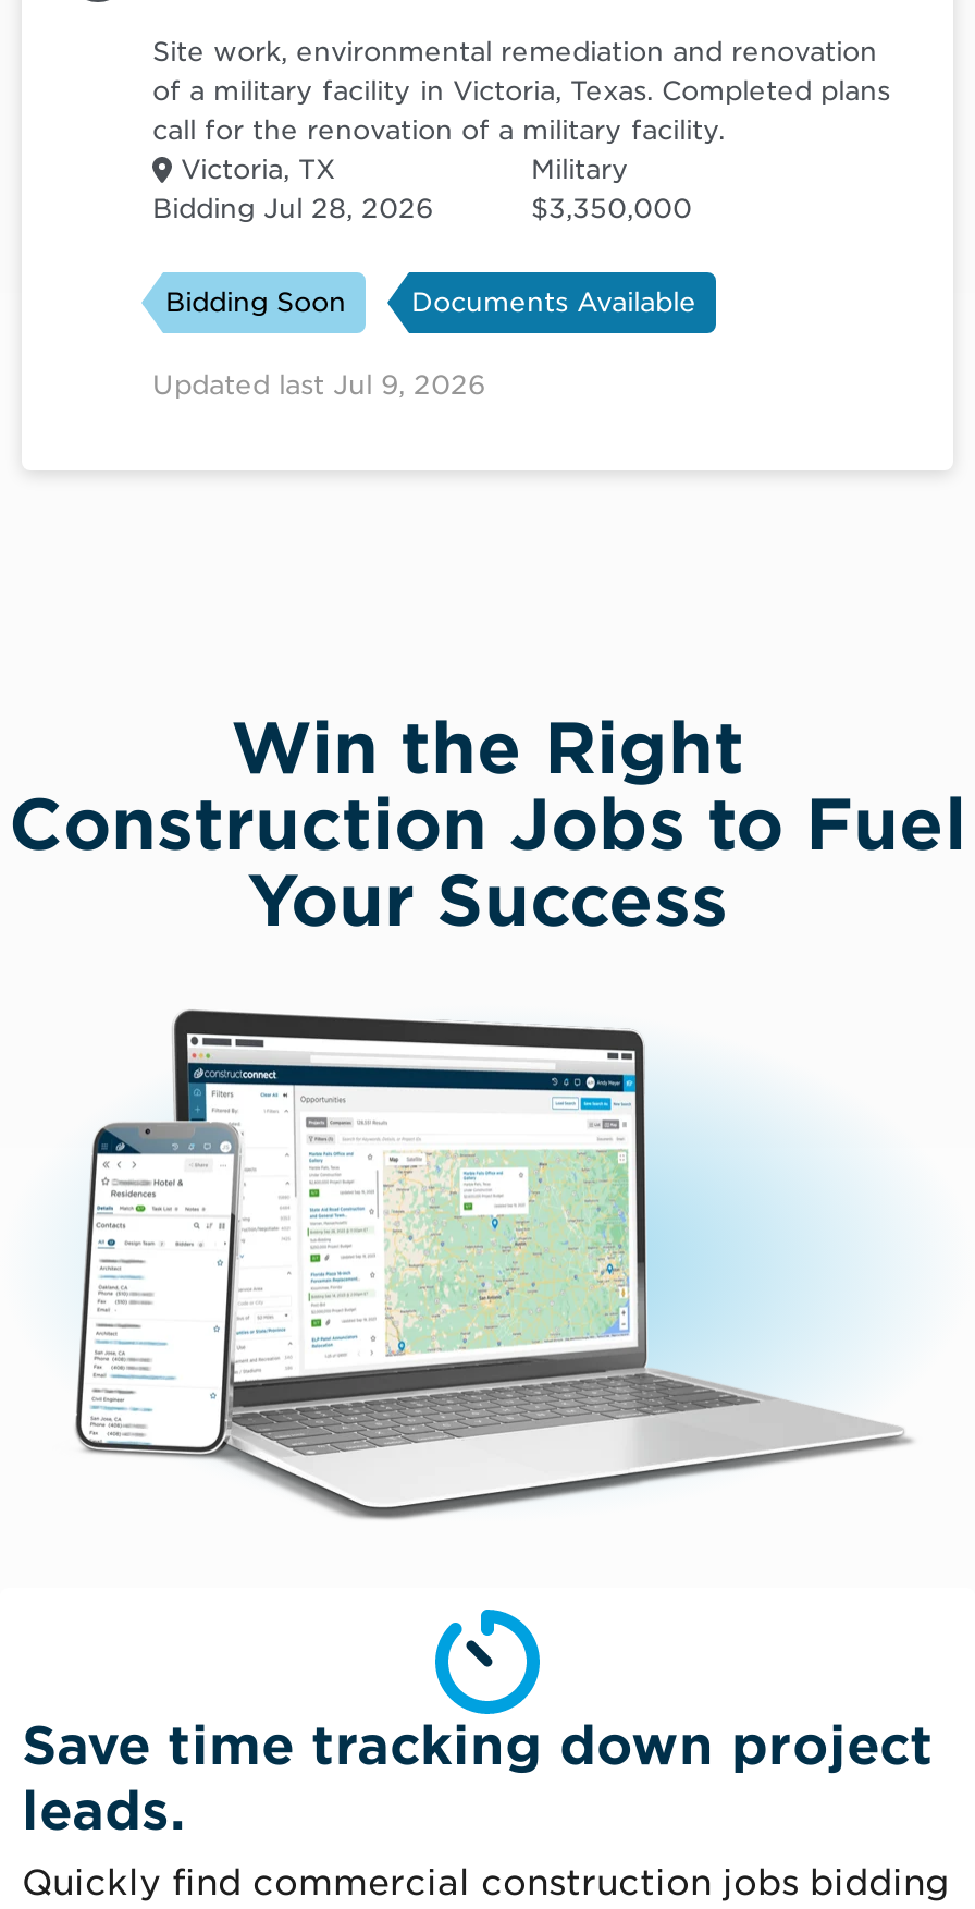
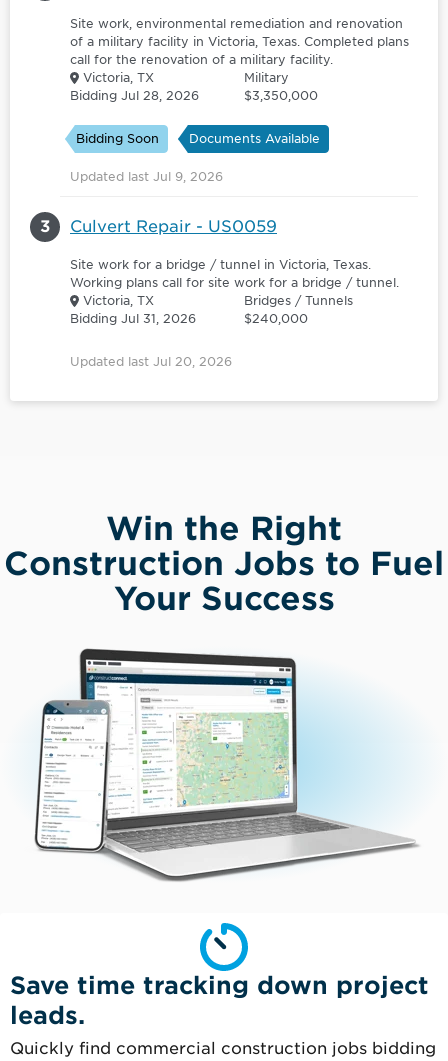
+ 3
+ Culvert Repair - US0059
+ Site work for a bridge / tunnel in Victoria, Texas.
+ Working plans call for site work for a bridge / tunnel.
+ Victoria, TX
+ Bridges / Tunnels
+ Bidding Jul 31, 2026
+ $240,000
+ Updated last Jul 20, 2026
